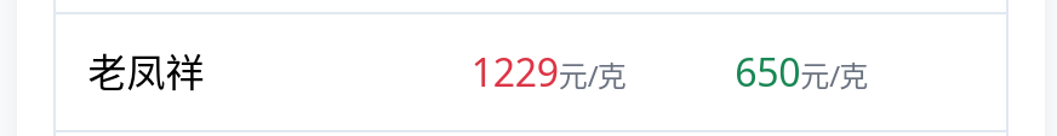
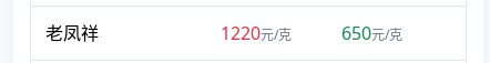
- 1229元/克
+ 1220元/克
